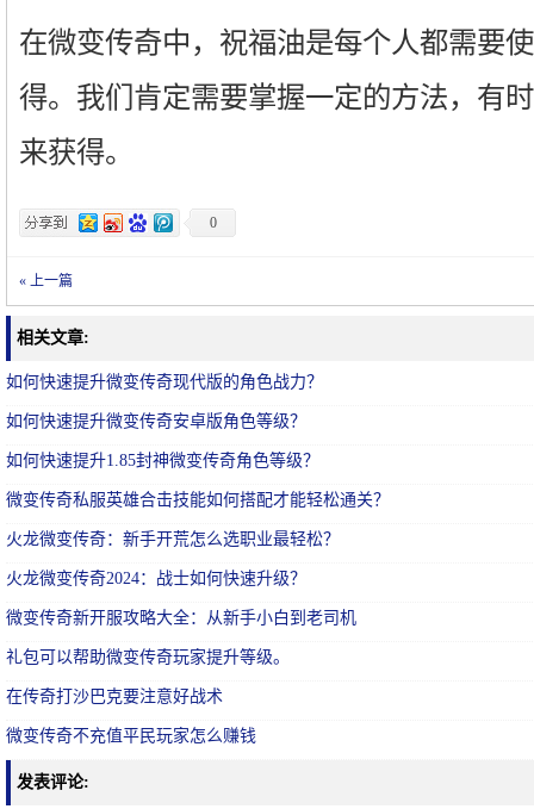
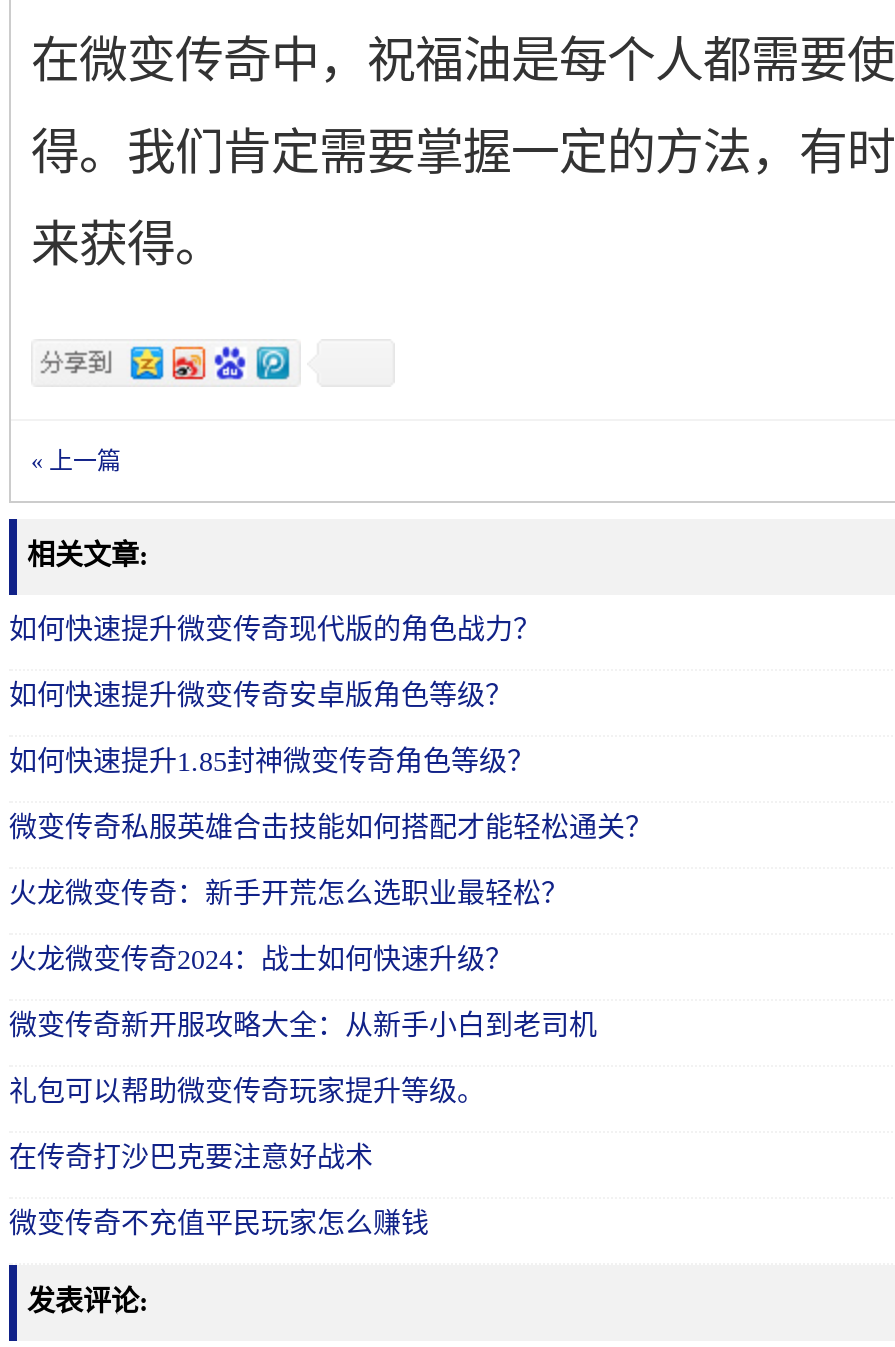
- 0
